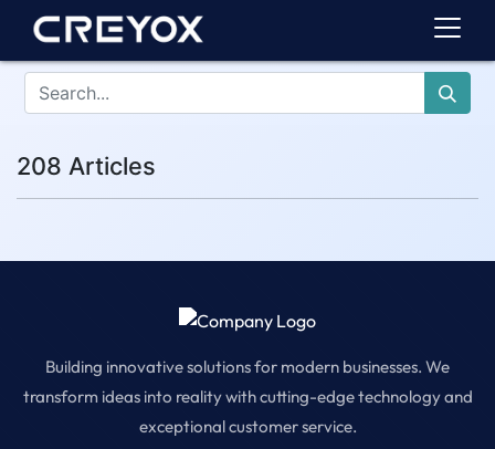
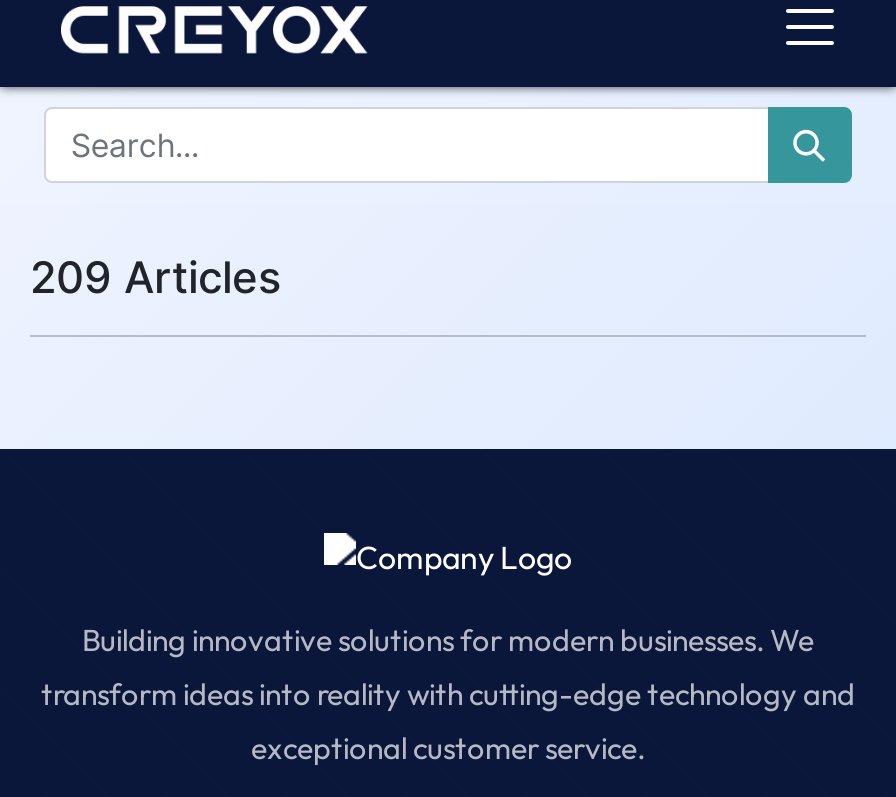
- 208 Articles
+ 209 Articles
